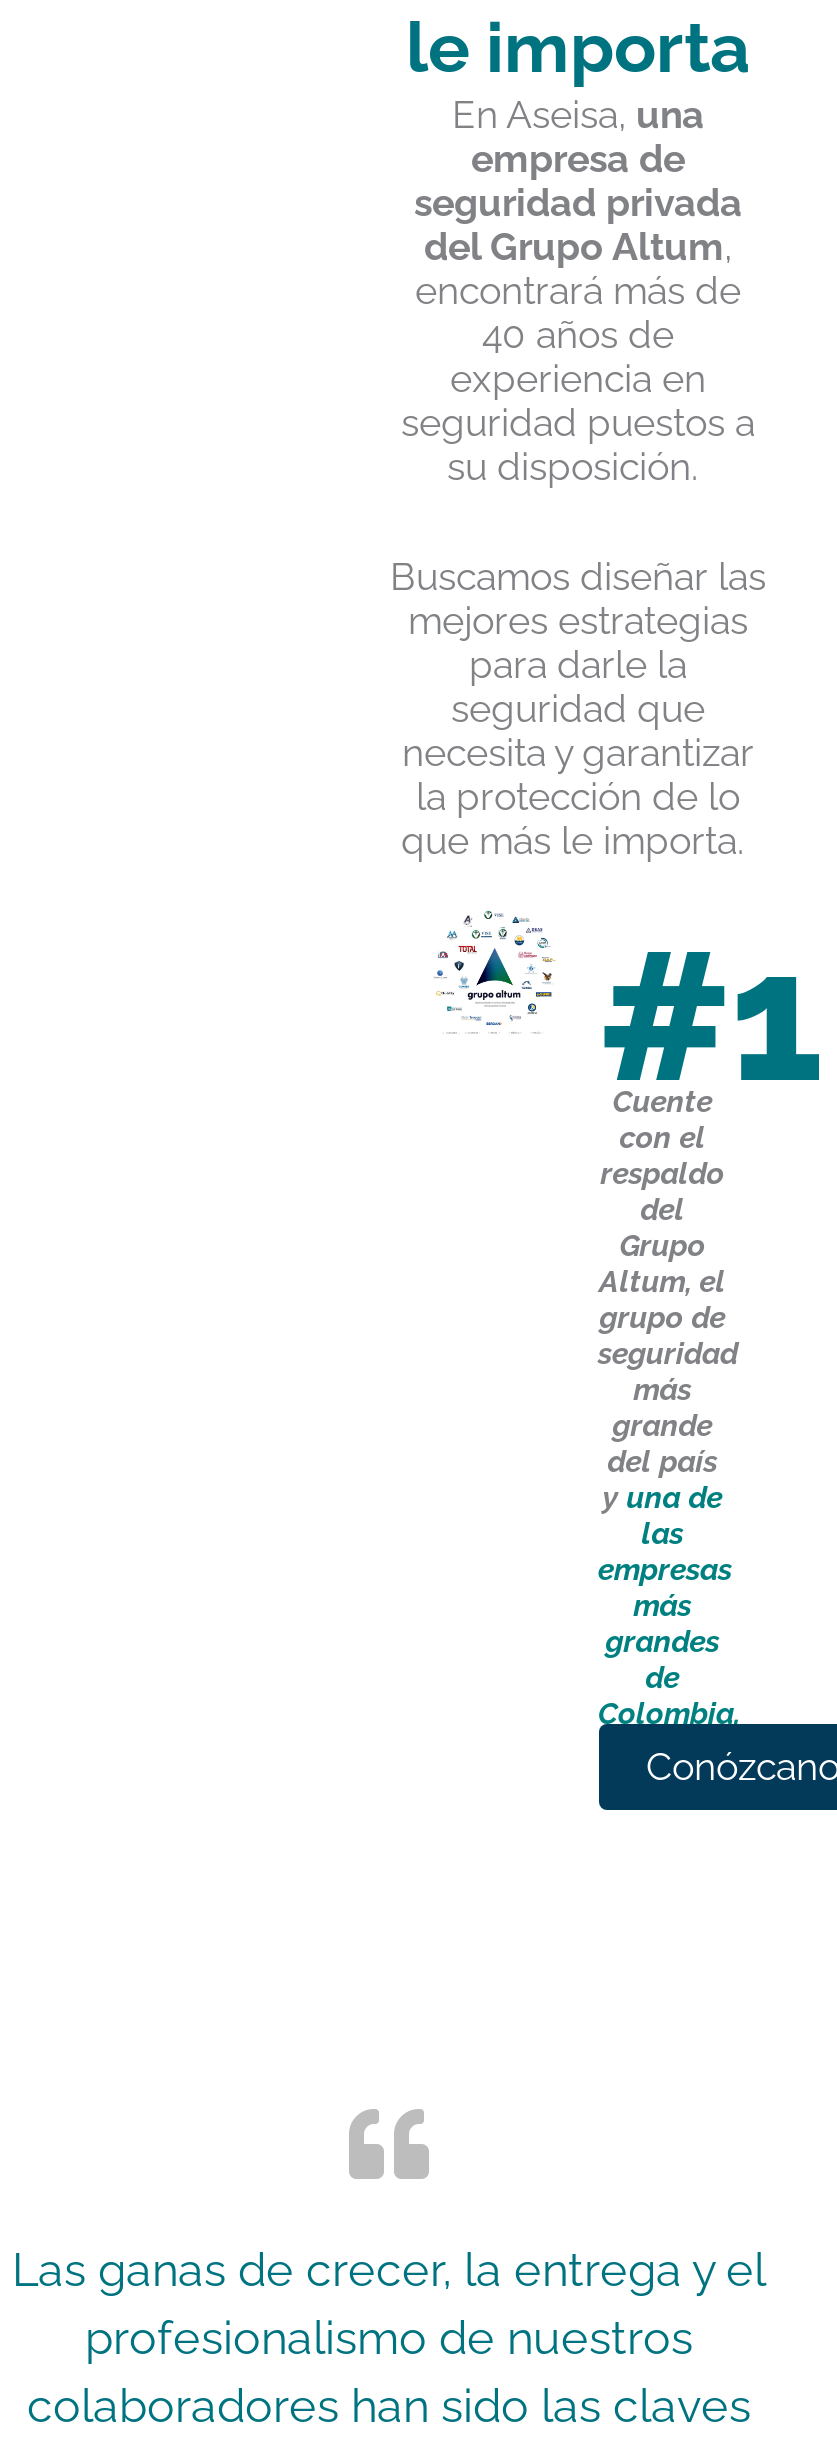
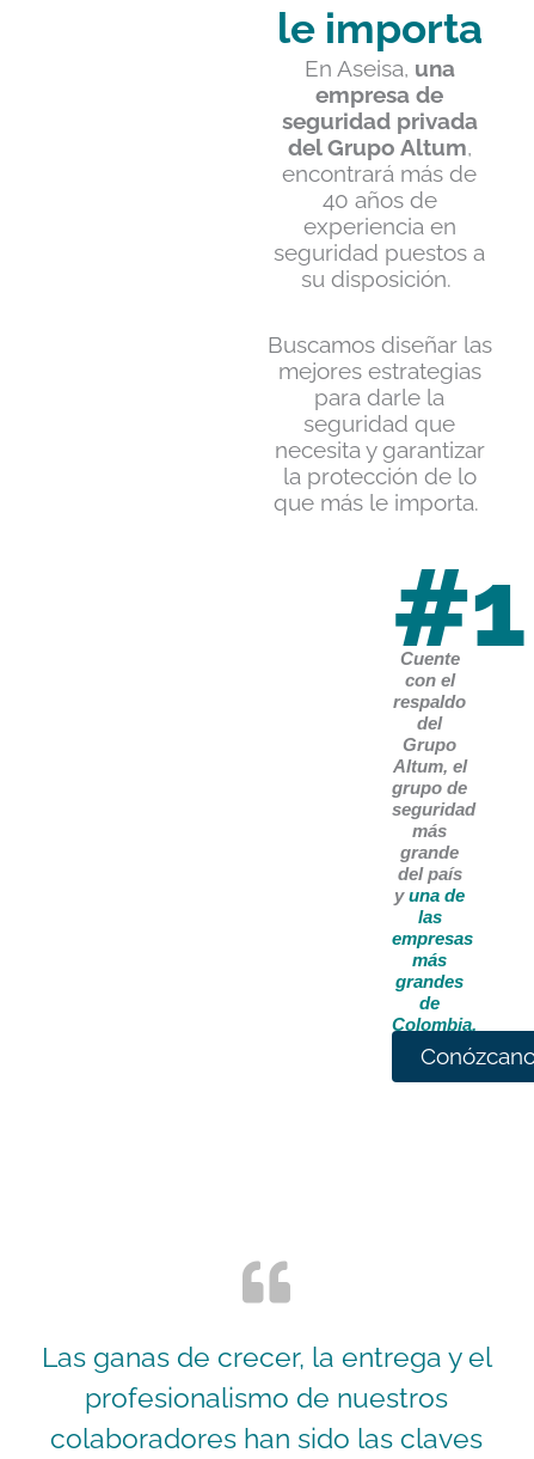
- [image]
